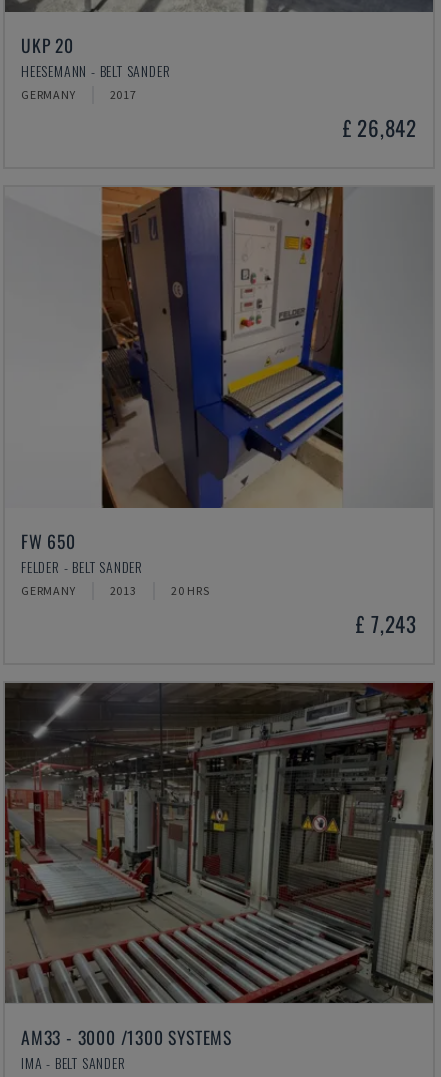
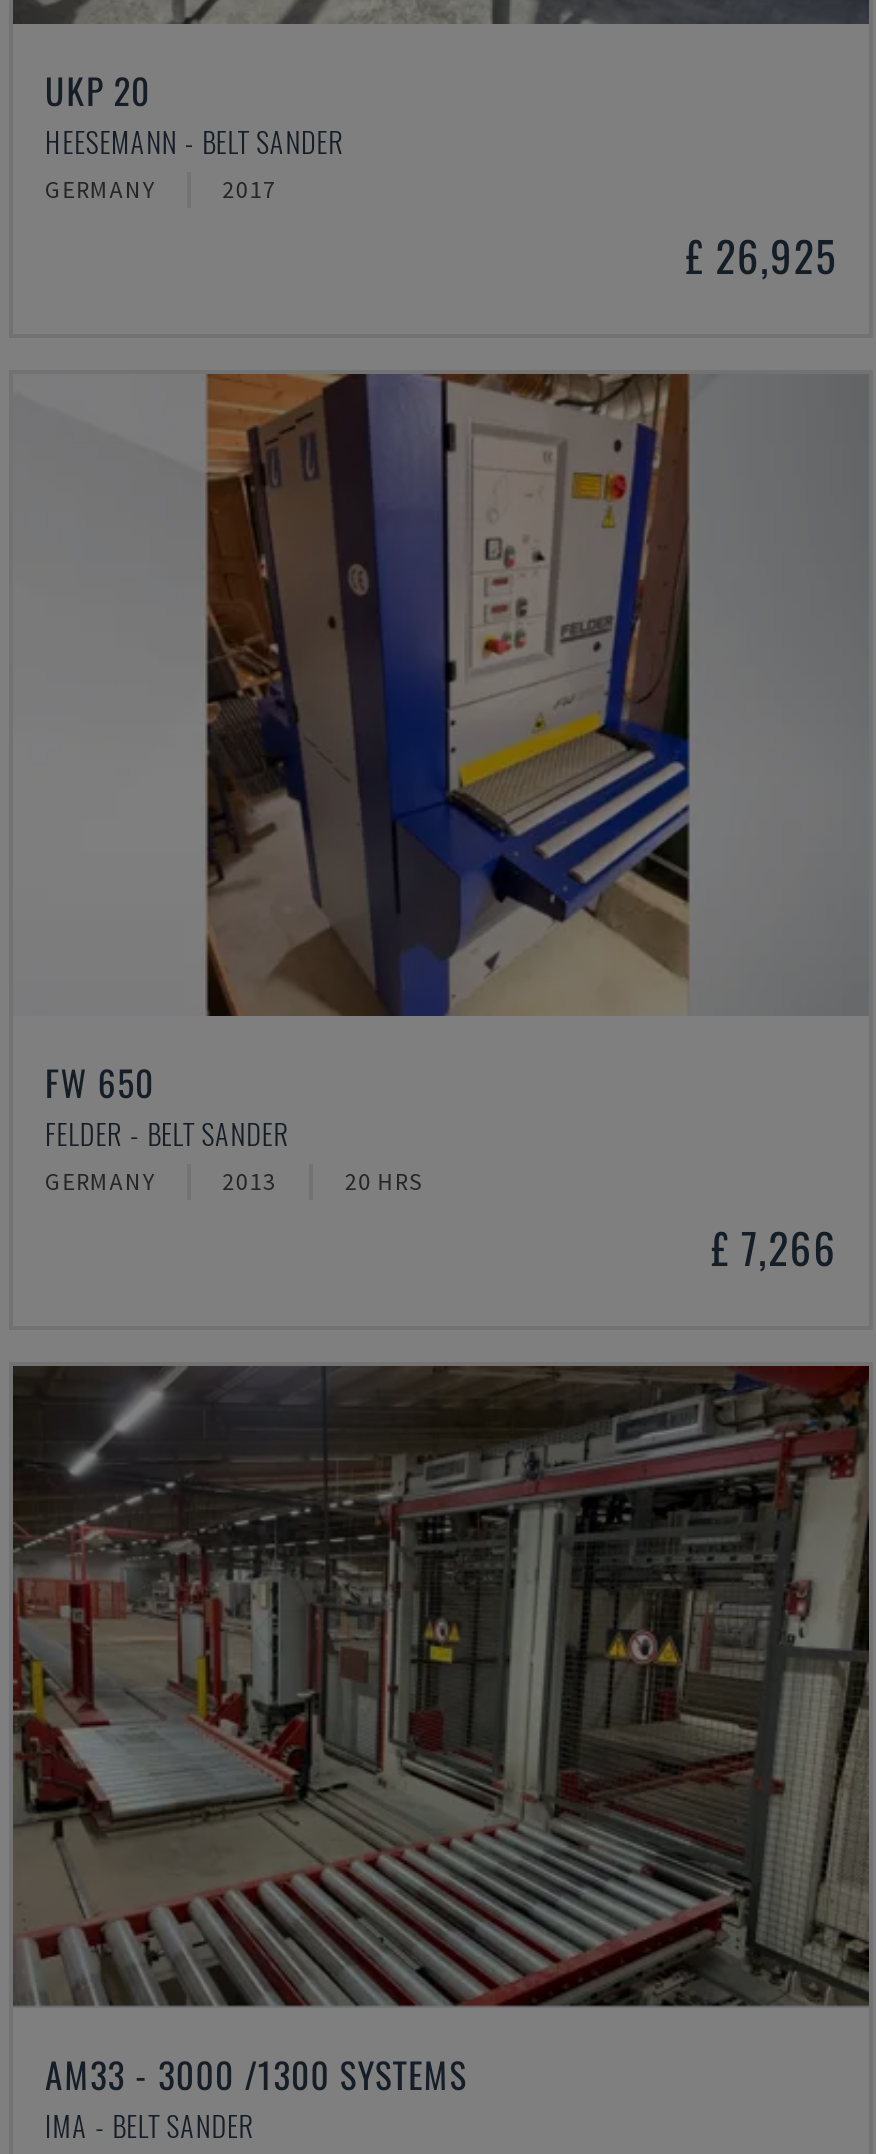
- £ 26,842
+ £ 26,925

- £ 7,243
+ £ 7,266
